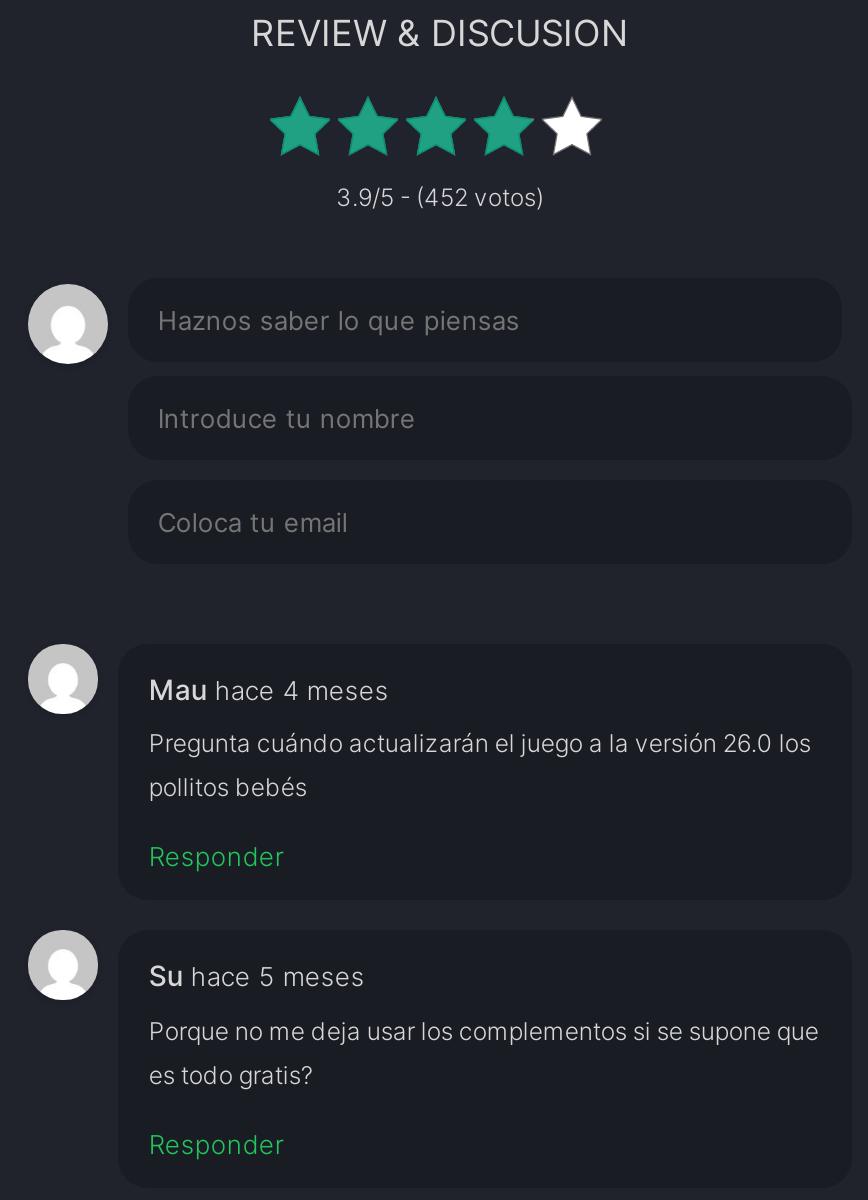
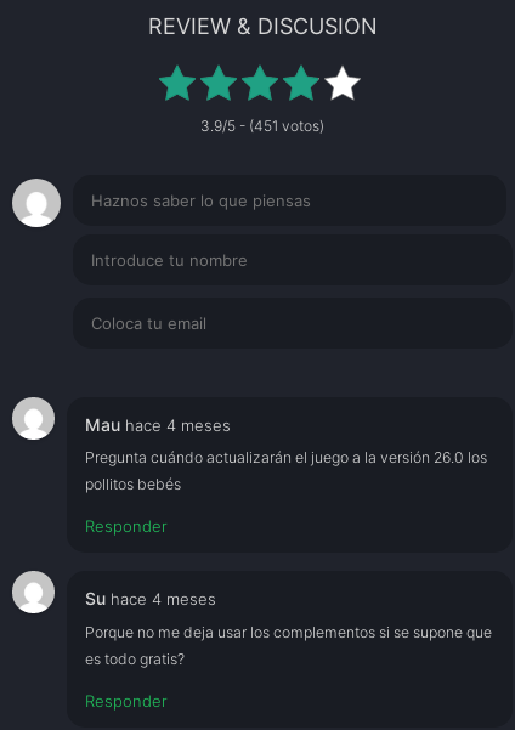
- 3.9/5 - (452 votos)
+ 3.9/5 - (451 votos)

- Su hace 5 meses
+ Su hace 4 meses
